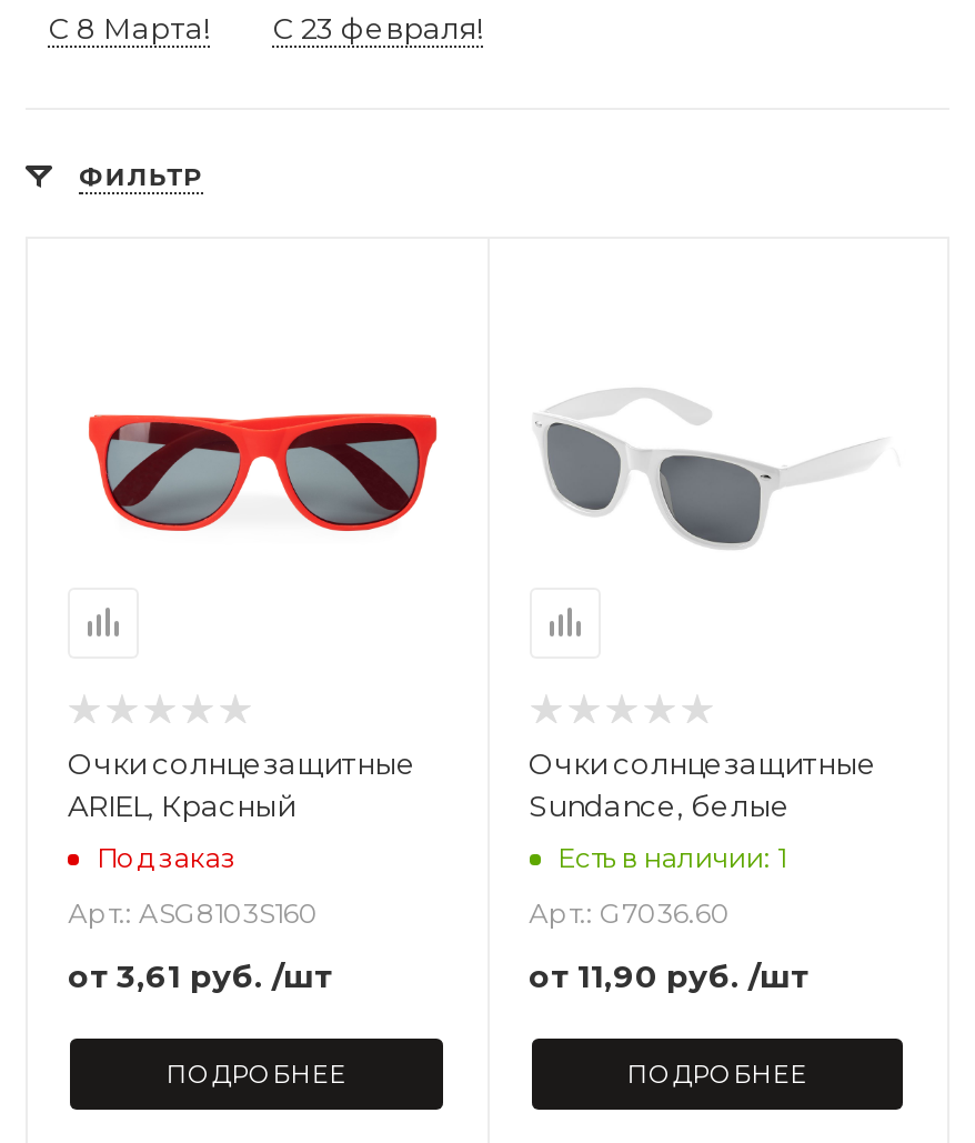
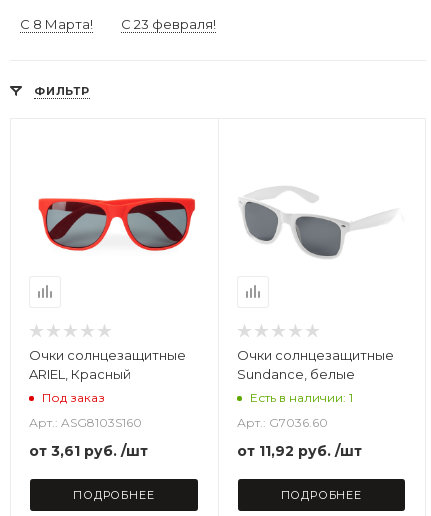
- от 11,90 руб. /шт
+ от 11,92 руб. /шт
